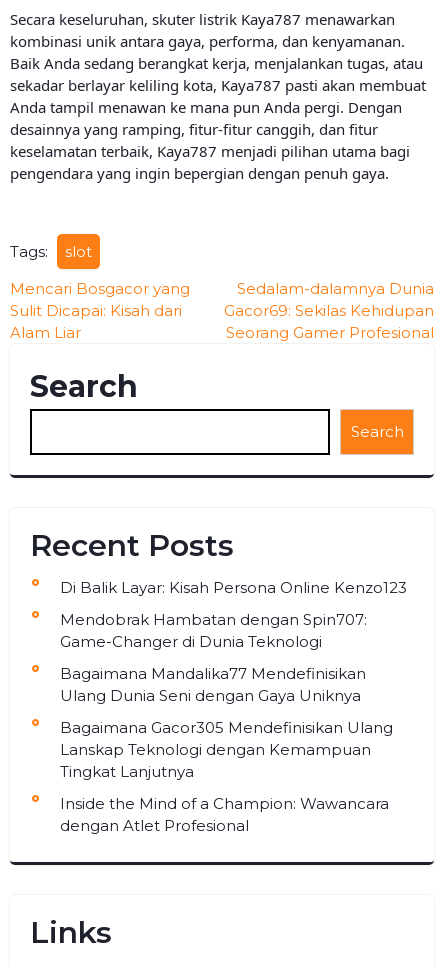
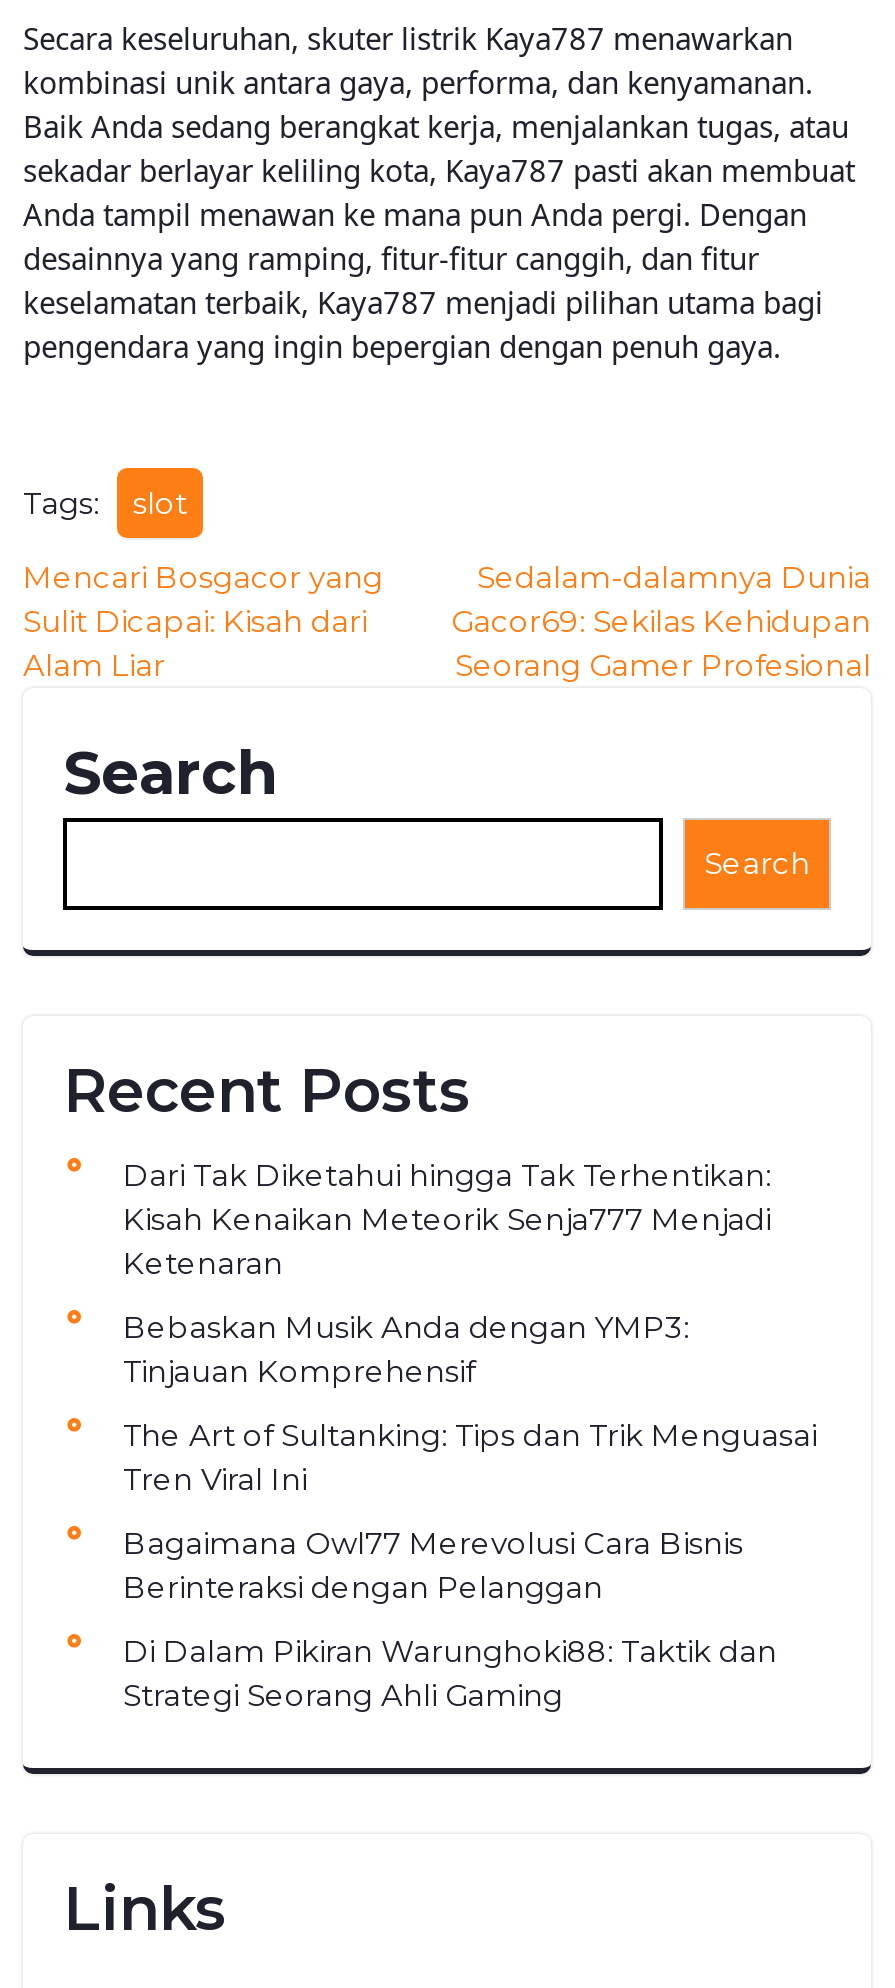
- Di Balik Layar: Kisah Persona Online Kenzo123
+ Dari Tak Diketahui hingga Tak Terhentikan:
+ Kisah Kenaikan Meteorik Senja777 Menjadi
+ Ketenaran

- Mendobrak Hambatan dengan Spin707:
- Game-Changer di Dunia Teknologi
+ Bebaskan Musik Anda dengan YMP3:
+ Tinjauan Komprehensif

- Bagaimana Mandalika77 Mendefinisikan
- Ulang Dunia Seni dengan Gaya Uniknya
+ The Art of Sultanking: Tips dan Trik Menguasai
+ Tren Viral Ini

- Bagaimana Gacor305 Mendefinisikan Ulang
- Lanskap Teknologi dengan Kemampuan
- Tingkat Lanjutnya
+ Bagaimana Owl77 Merevolusi Cara Bisnis
+ Berinteraksi dengan Pelanggan

- Inside the Mind of a Champion: Wawancara
- dengan Atlet Profesional
+ Di Dalam Pikiran Warunghoki88: Taktik dan
+ Strategi Seorang Ahli Gaming
